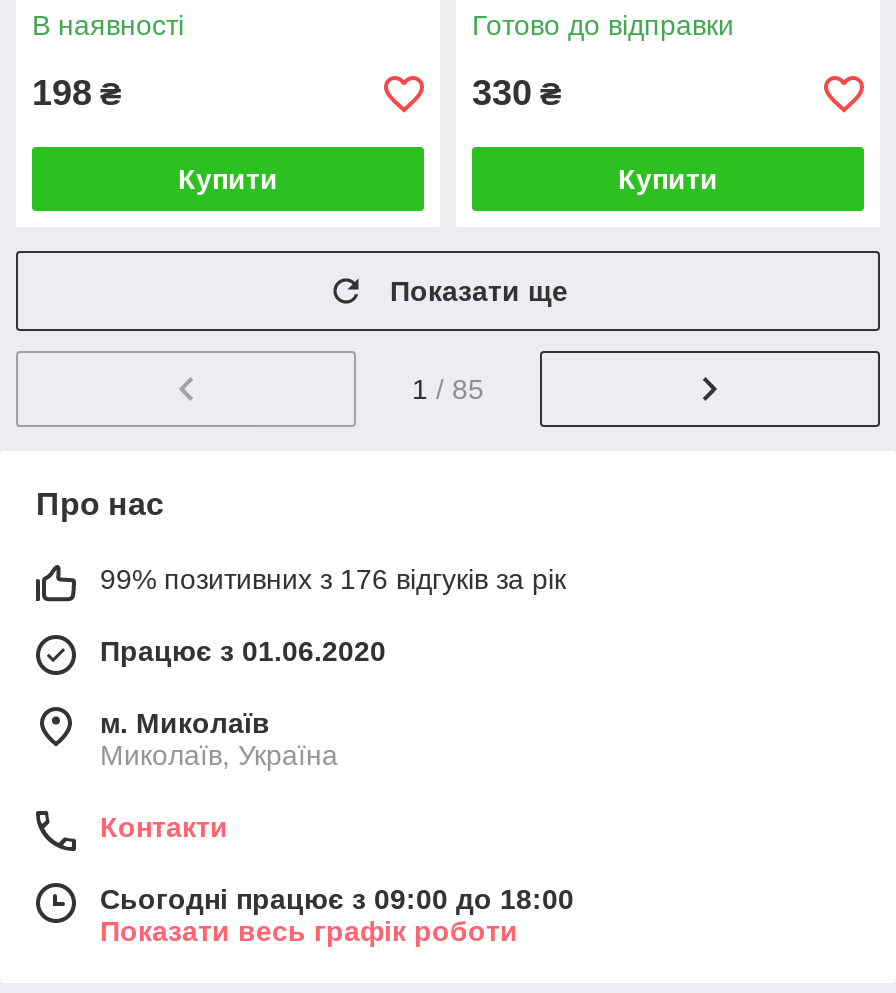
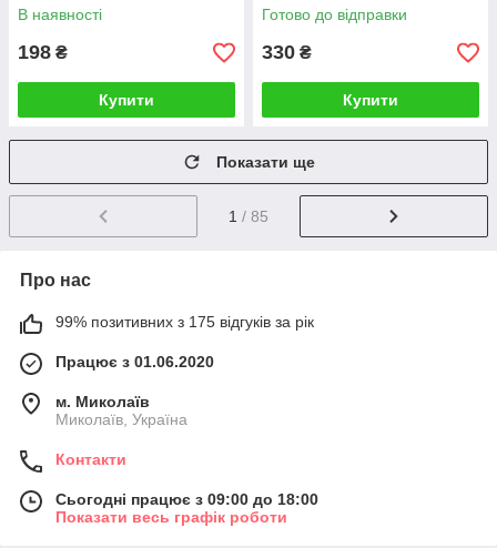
- 99% позитивних з 176 відгуків за рік
+ 99% позитивних з 175 відгуків за рік
